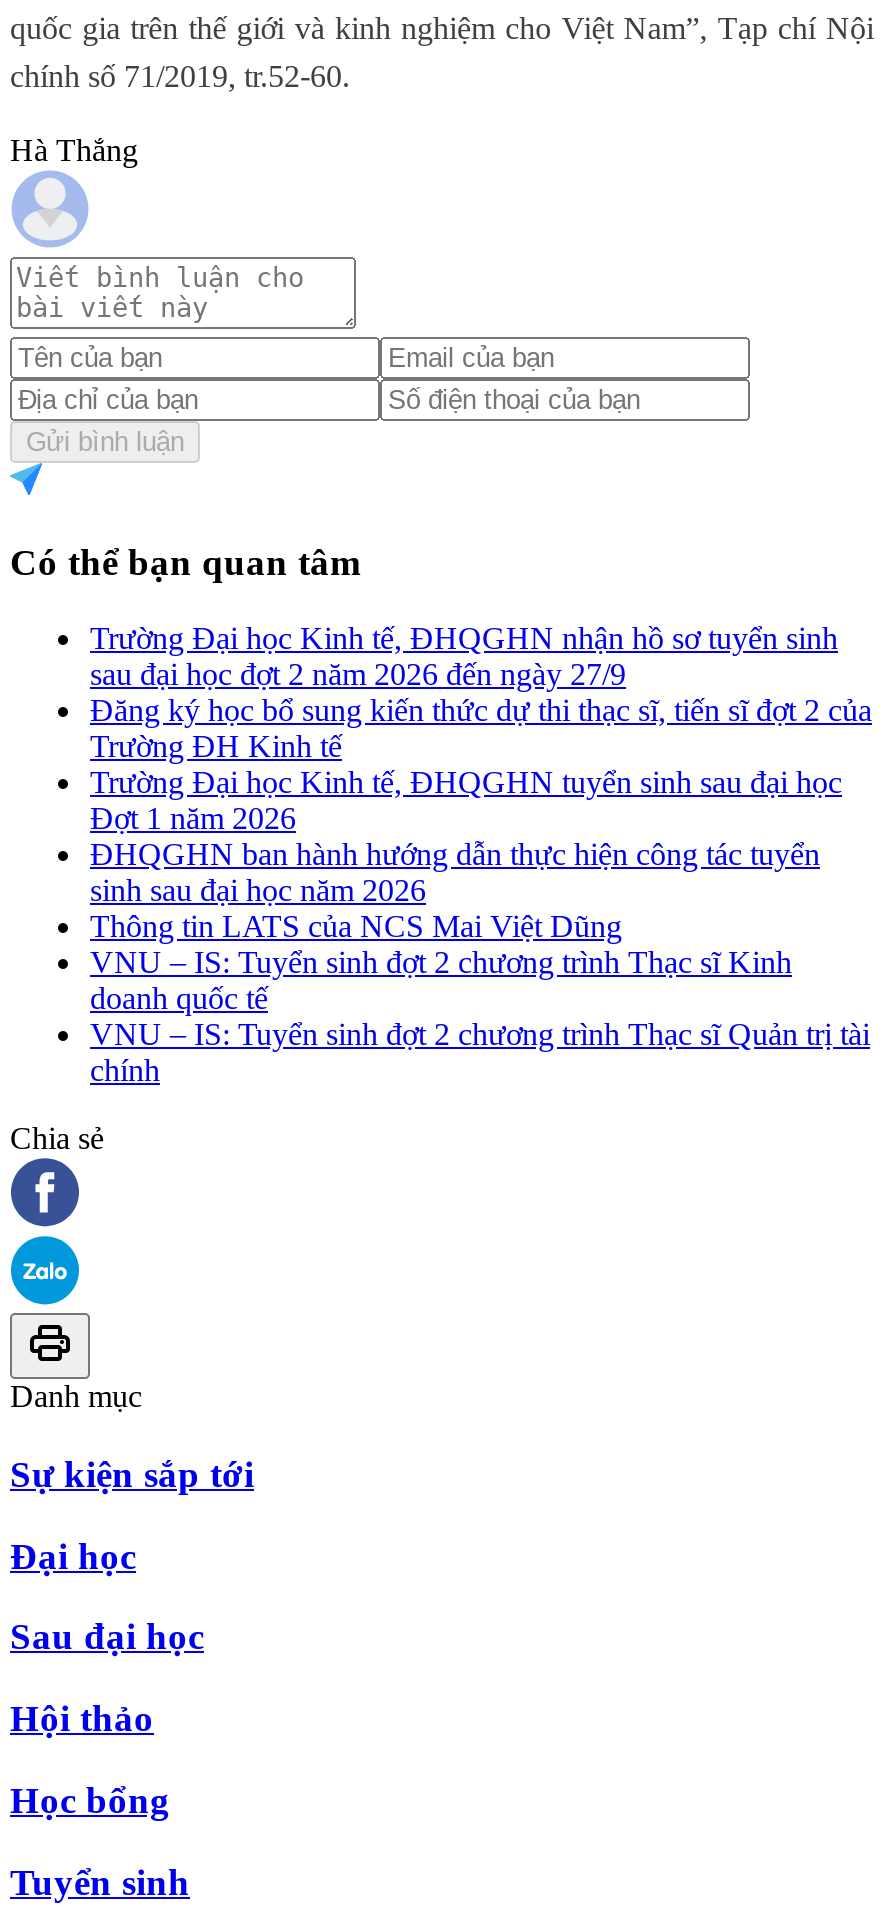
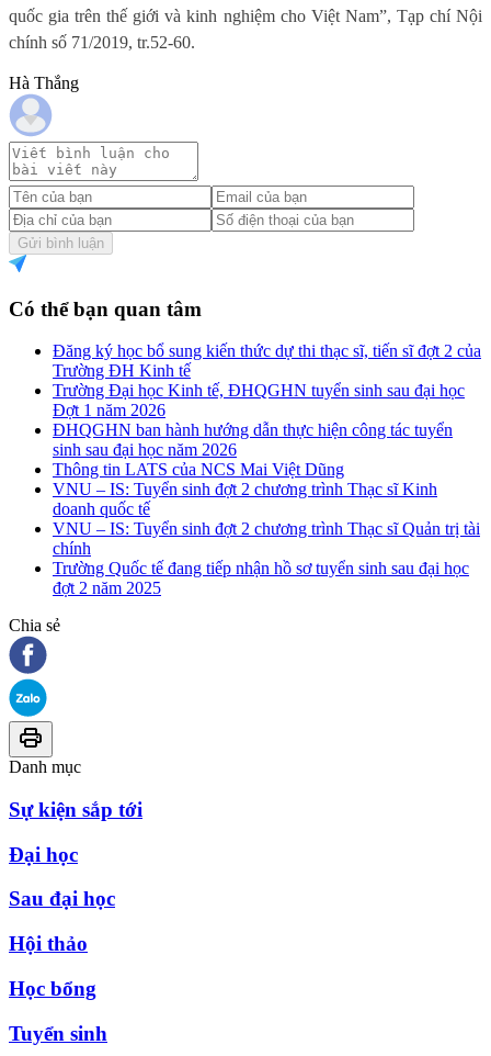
- Trường Đại học Kinh tế, ĐHQGHN nhận hồ sơ tuyển sinh
- sau đại học đợt 2 năm 2026 đến ngày 27/9

moved up: Đăng ký học bổ sung kiến thức dự thi thạc sĩ, tiến sĩ đợt 2 của | Trường ĐH Kinh tế | Trường Đại học Kinh tế, ĐHQGHN tuyển sinh sau đại học | ... | VNU – IS: Tuyển sinh đợt 2 chương trình Thạc sĩ Quản trị tài | chính

+ Trường Quốc tế đang tiếp nhận hồ sơ tuyển sinh sau đại học
+ đợt 2 năm 2025
